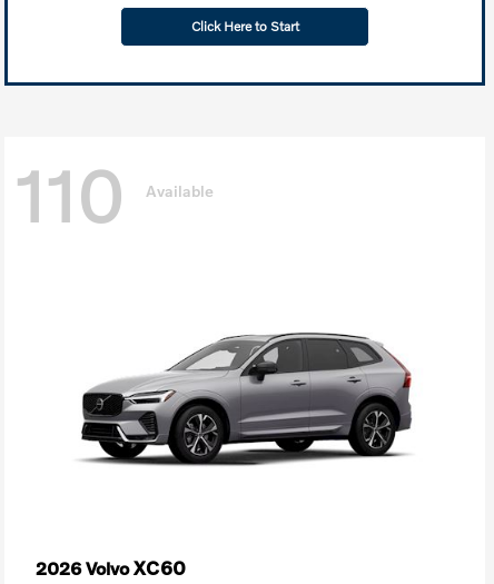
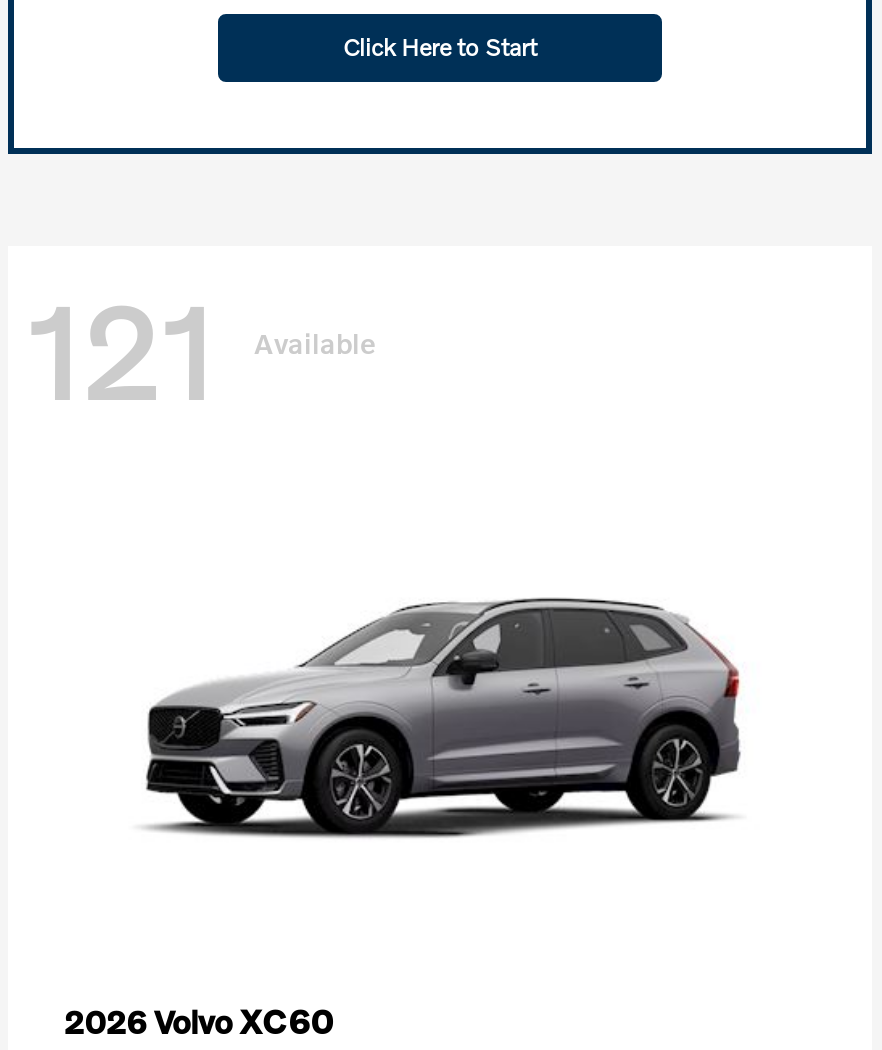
- 110 Available
+ 121 Available
